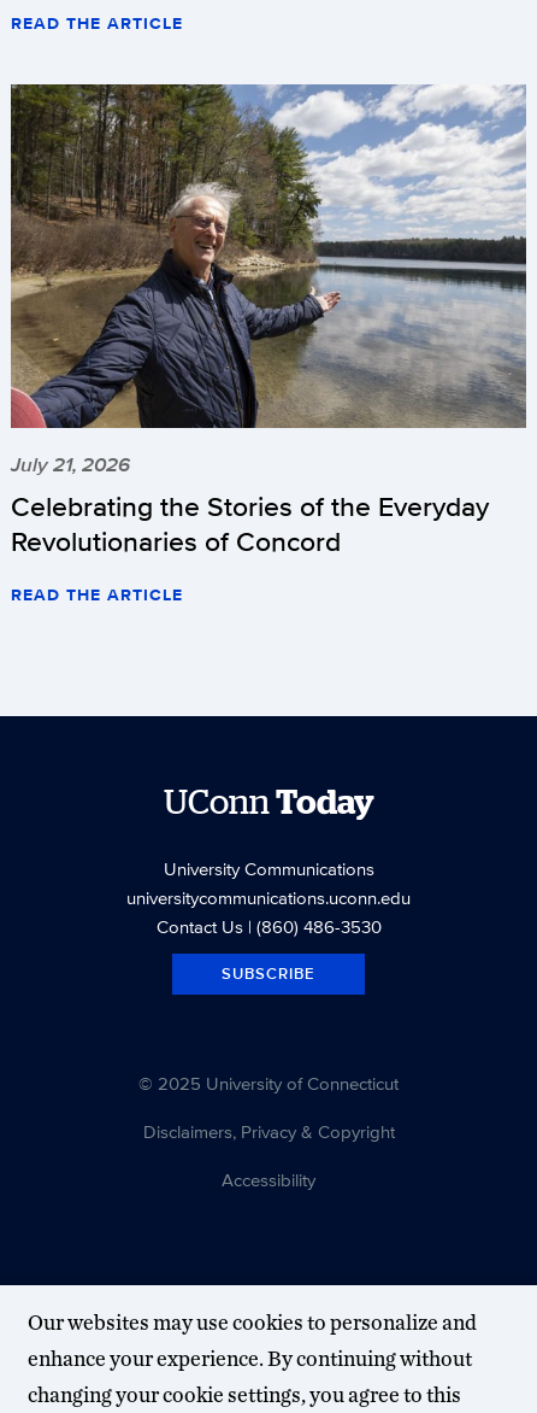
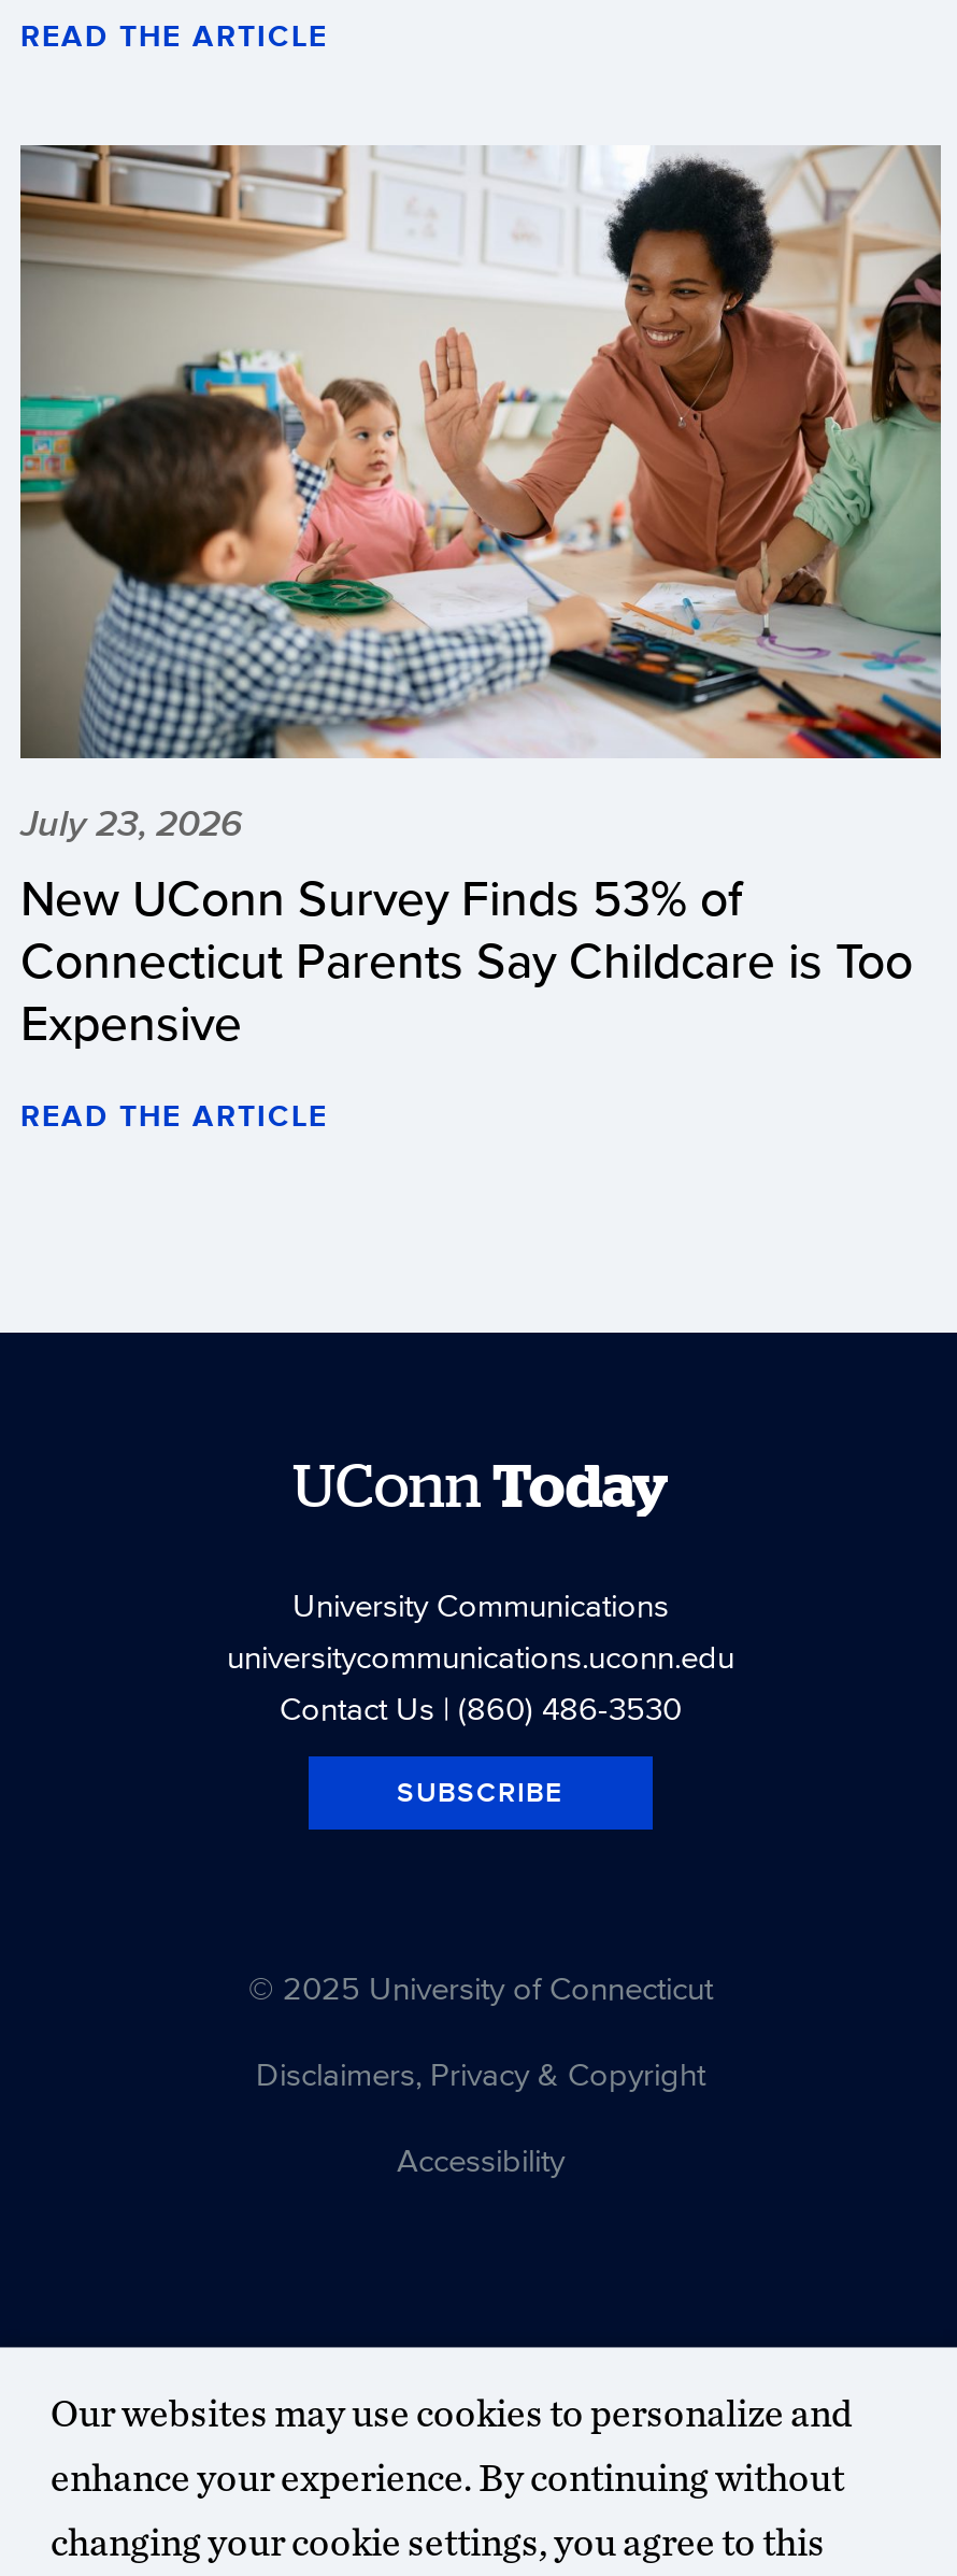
- [image]
- July 21, 2026
- Celebrating the Stories of the Everyday
- Revolutionaries of Concord
+ [image]
+ July 23, 2026
+ New UConn Survey Finds 53% of
+ Connecticut Parents Say Childcare is Too
+ Expensive
